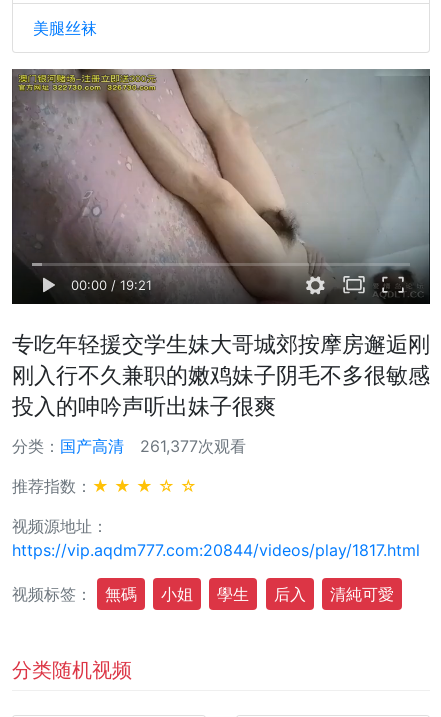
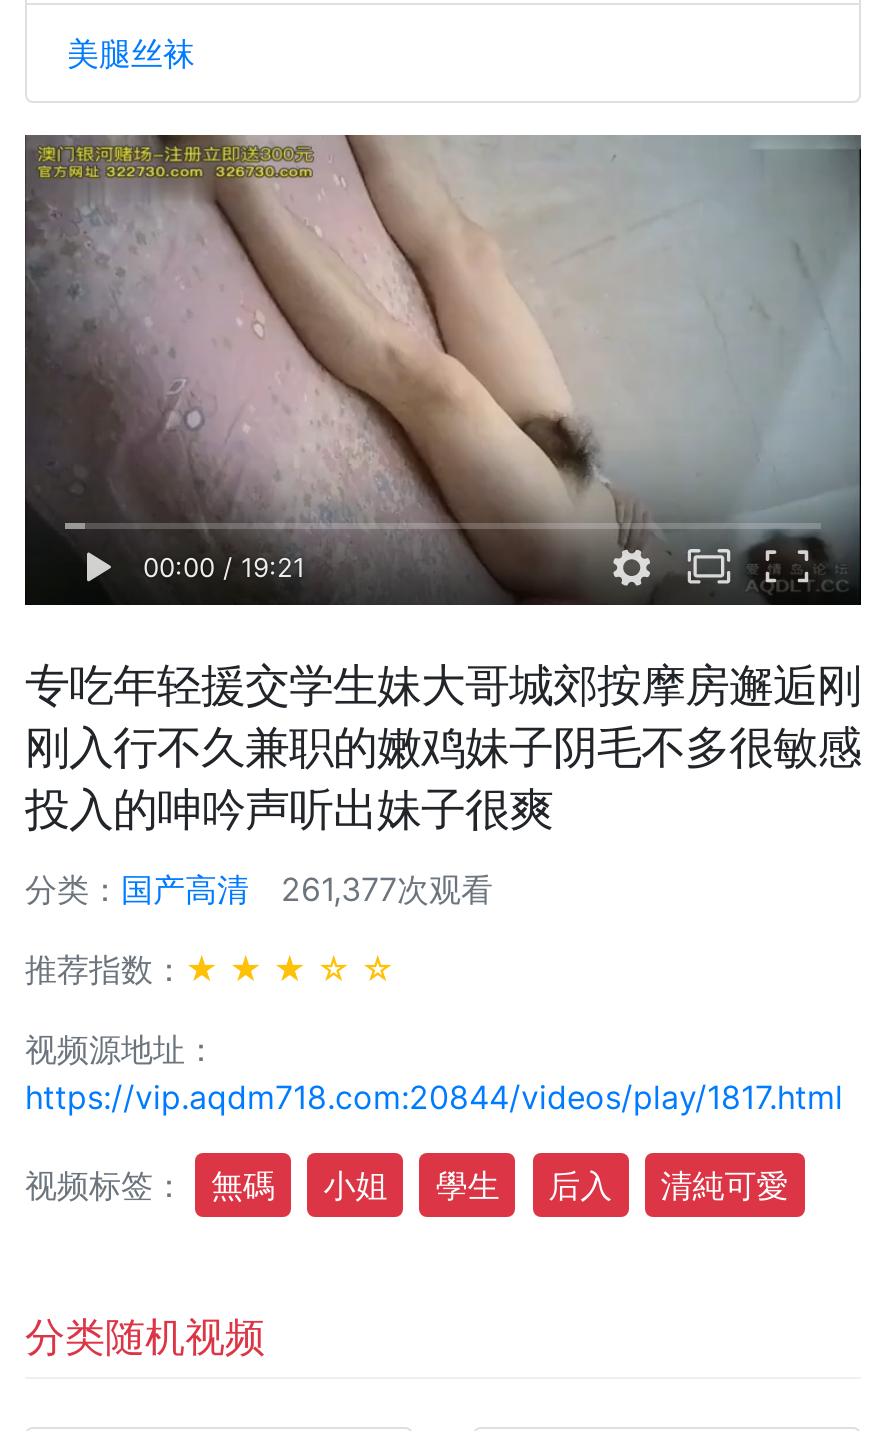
- https://vip.aqdm777.com:20844/videos/play/1817.html
+ https://vip.aqdm718.com:20844/videos/play/1817.html
